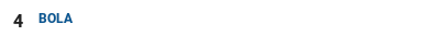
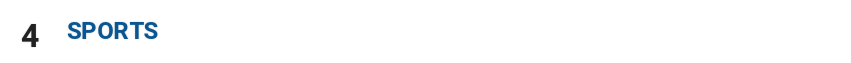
- BOLA
+ SPORTS
